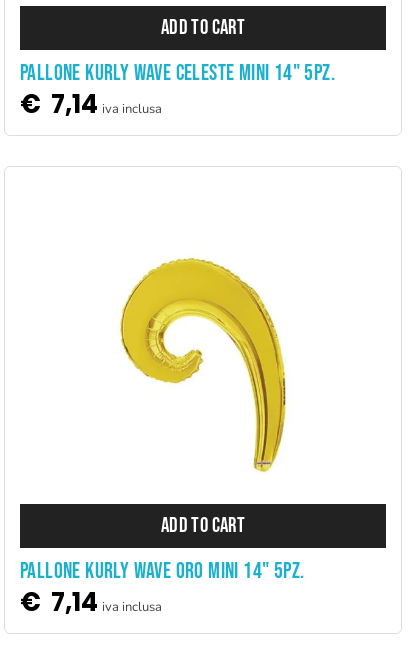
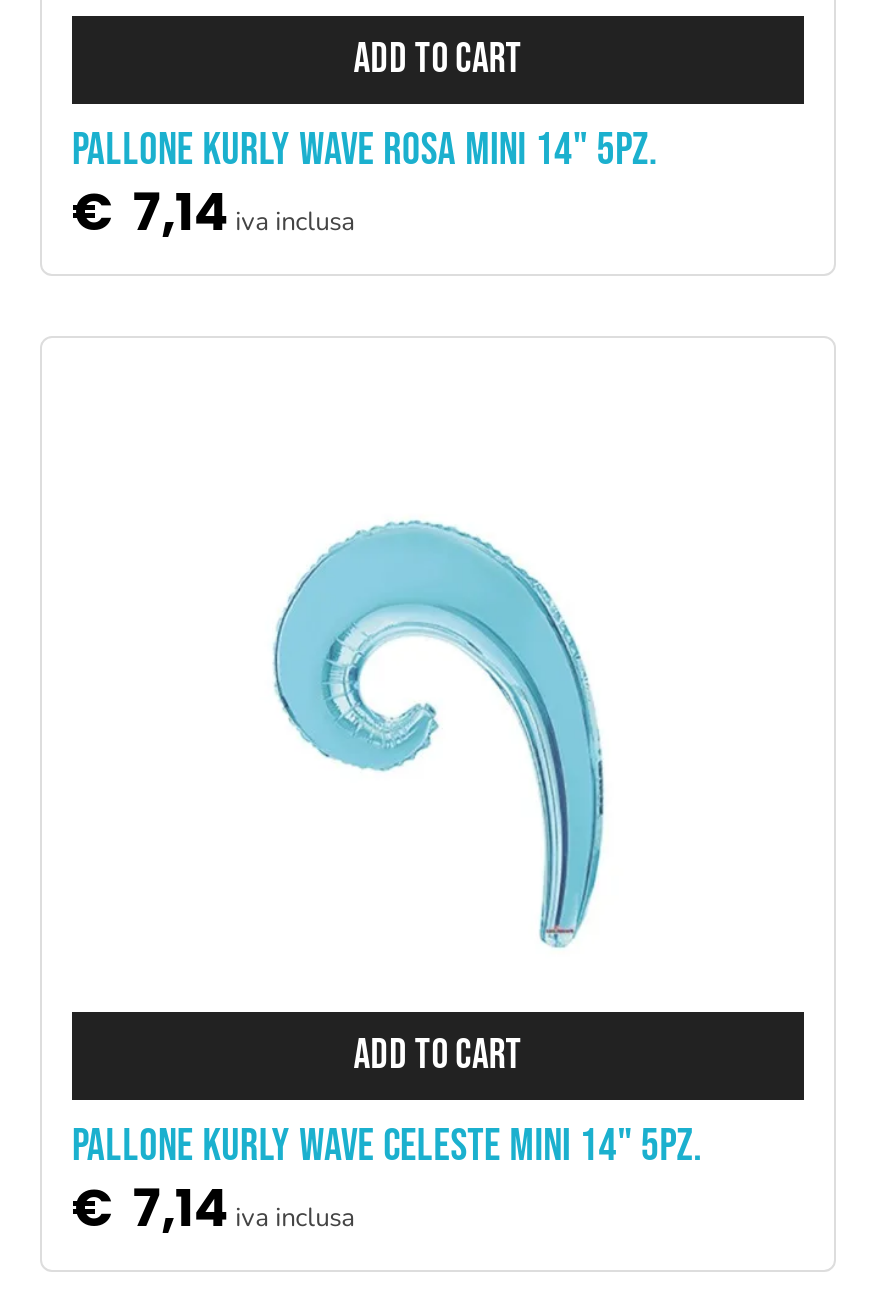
+ PALLONE KURLY WAVE ROSA MINI 14" 5PZ.

moved down: PALLONE KURLY WAVE CELESTE MINI 14" 5PZ.

- [image]
+ [image]

- PALLONE KURLY WAVE ORO MINI 14" 5PZ.
